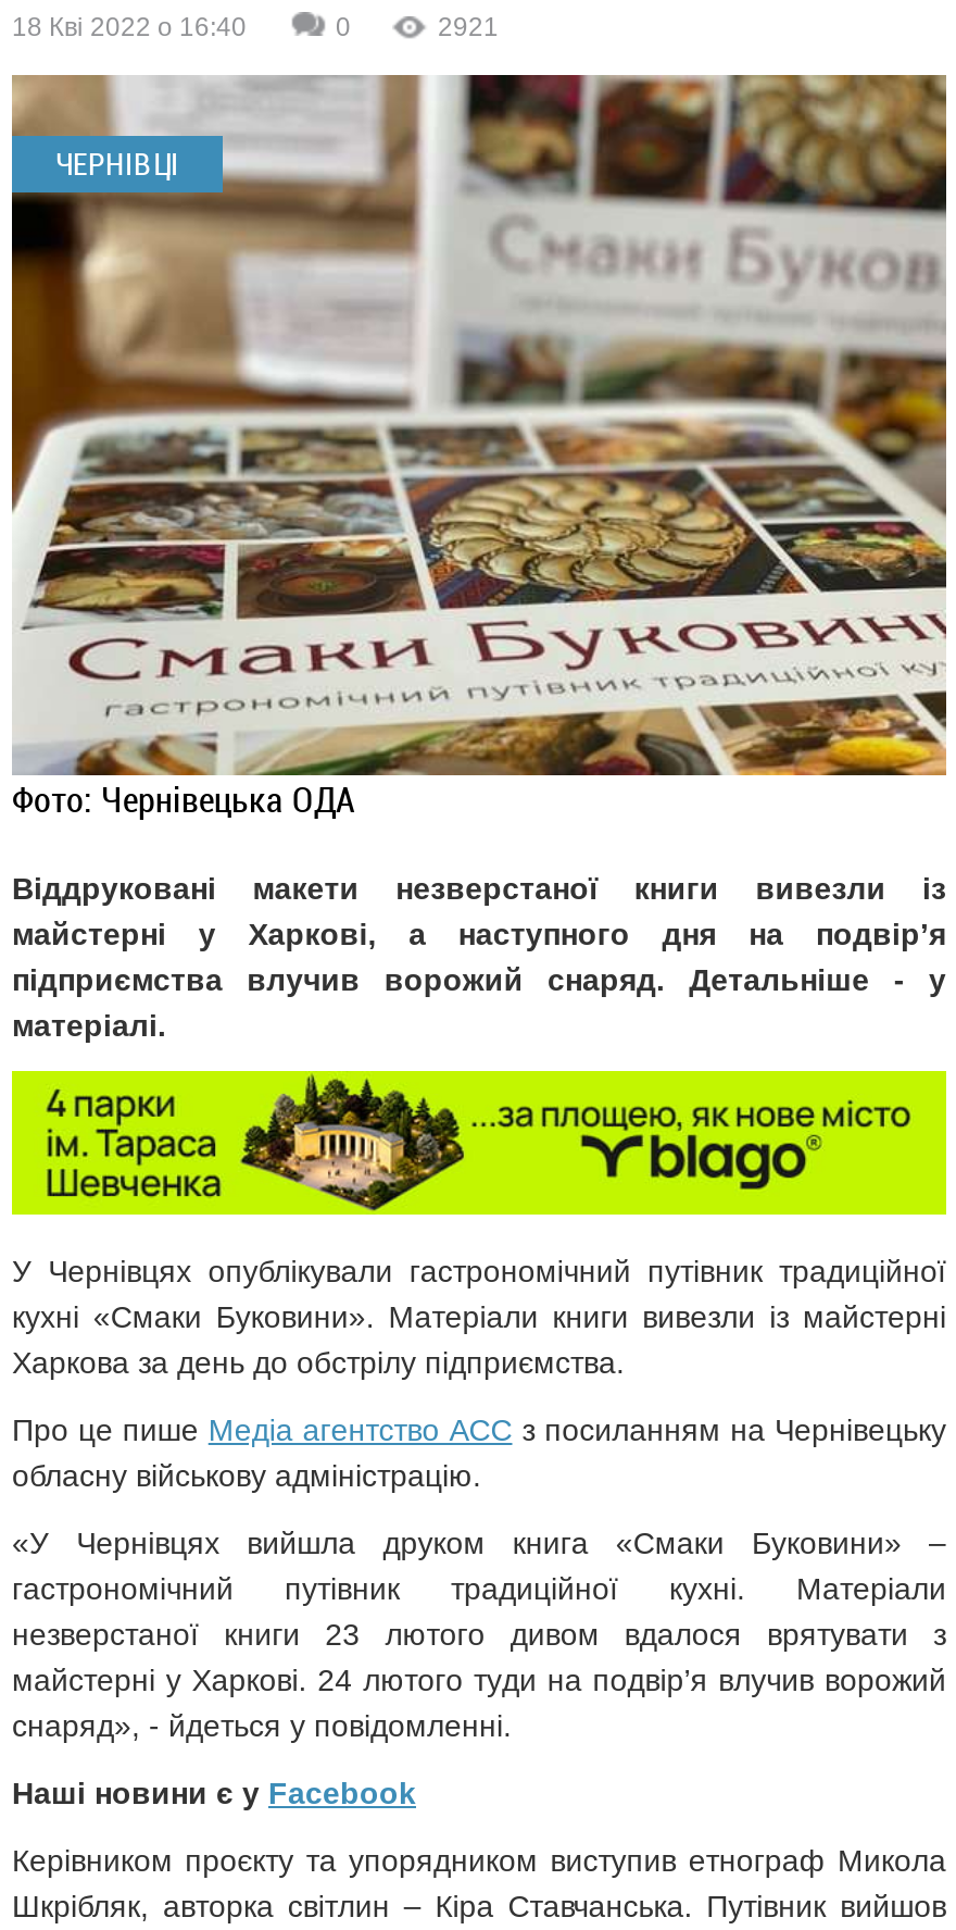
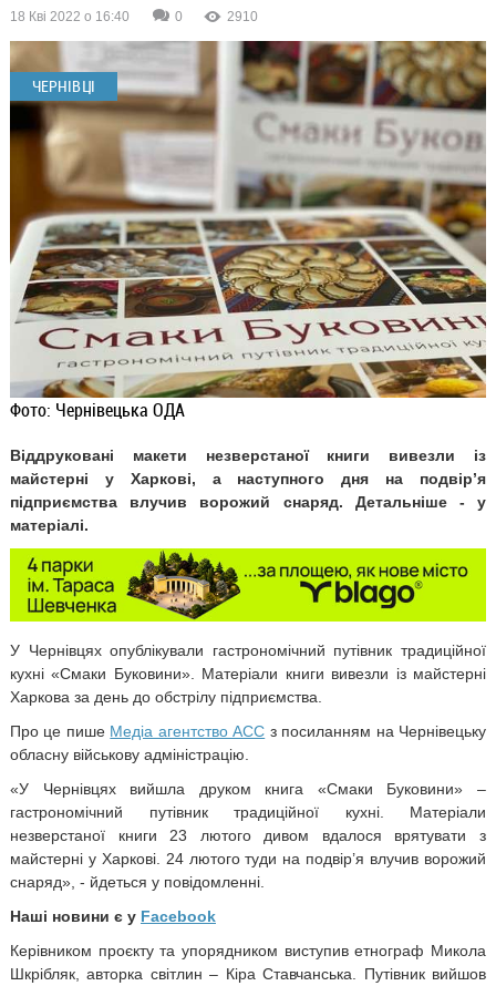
- 2921
+ 2910
